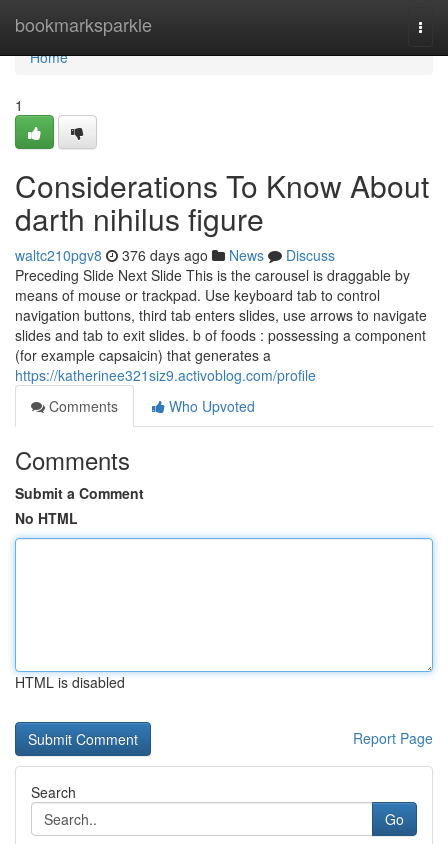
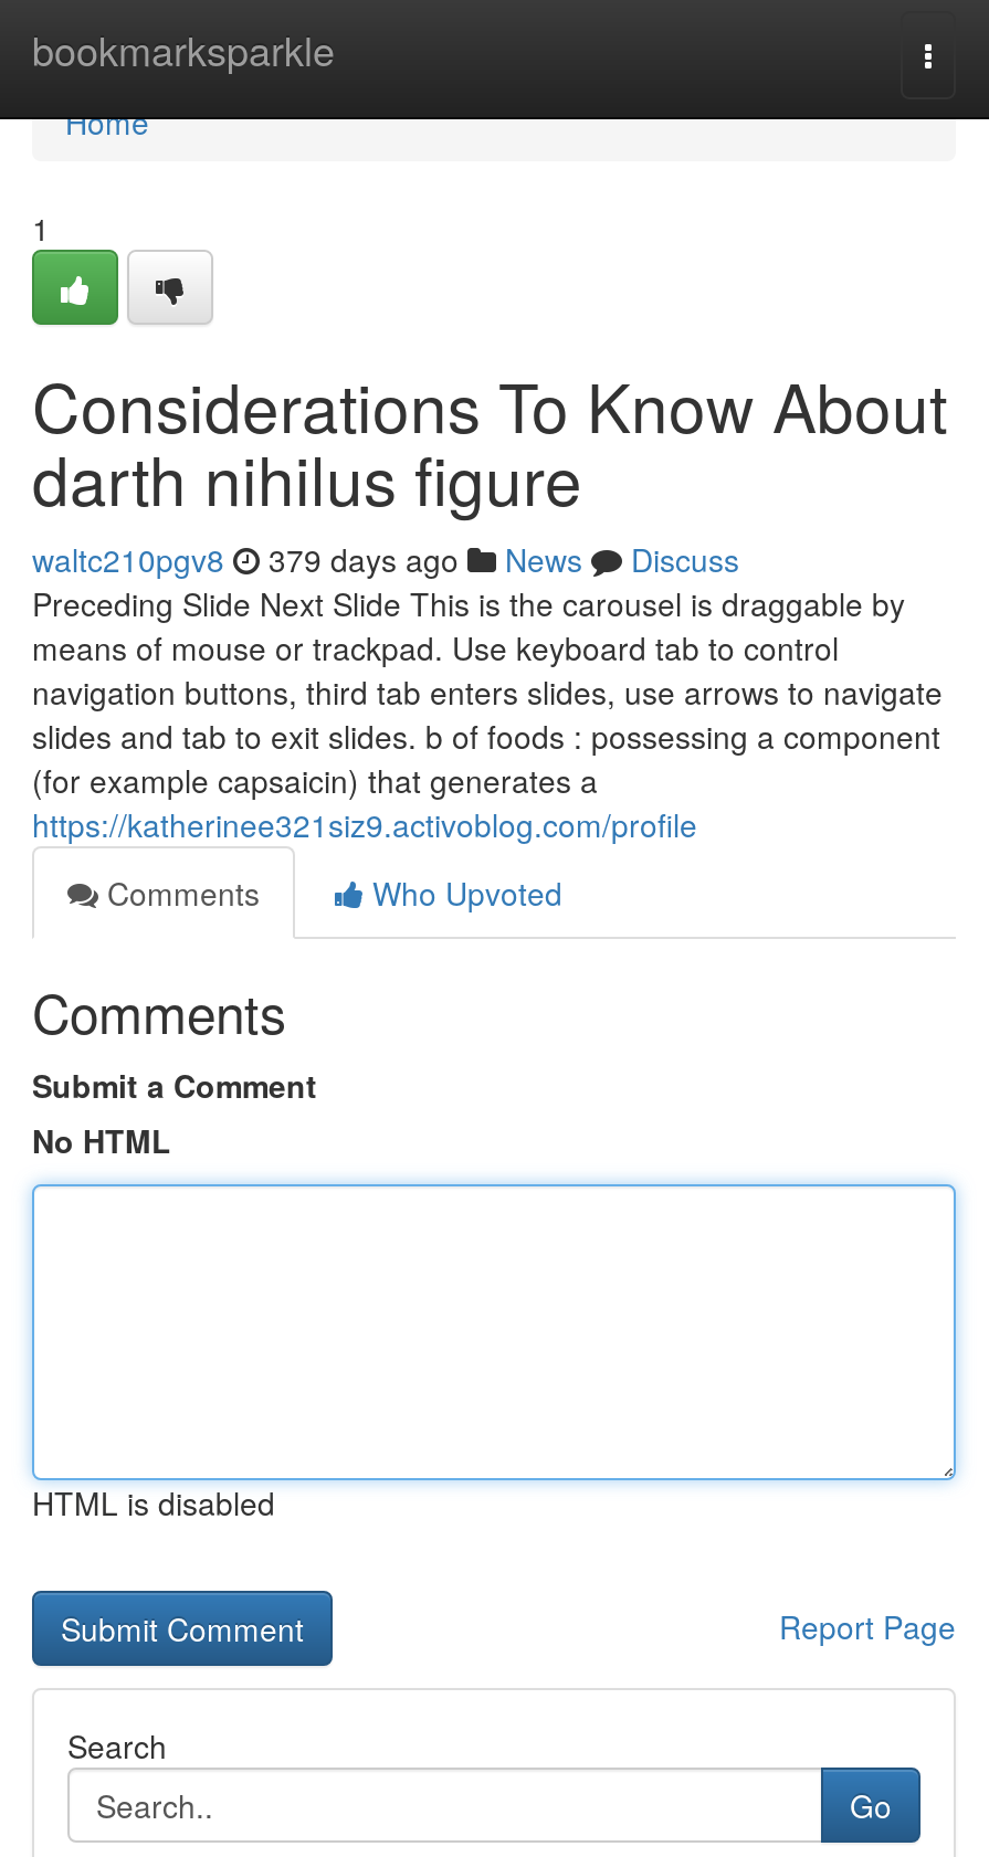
- waltc210pgv8 376 days ago News Discuss
+ waltc210pgv8 379 days ago News Discuss
